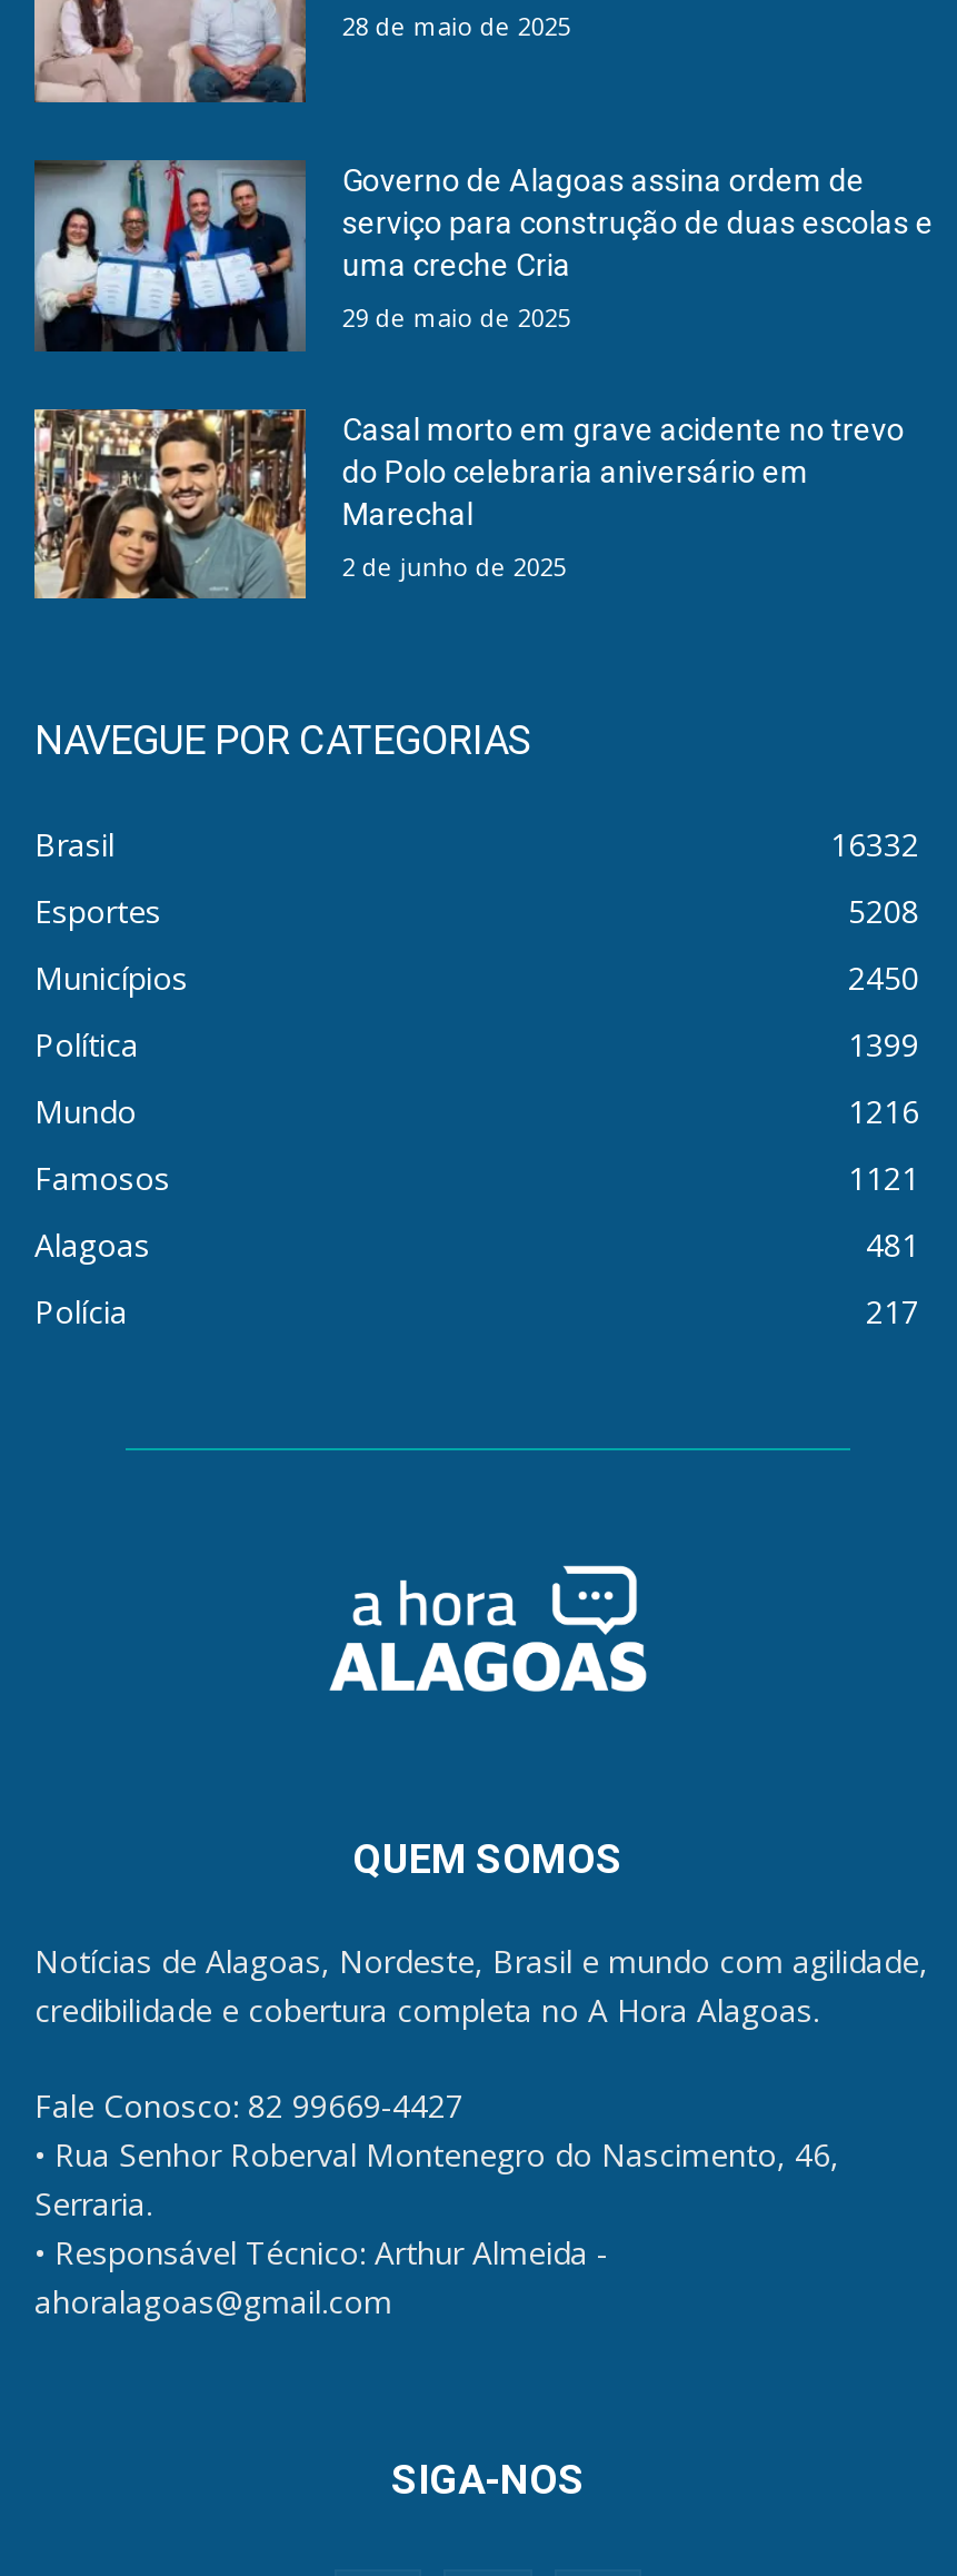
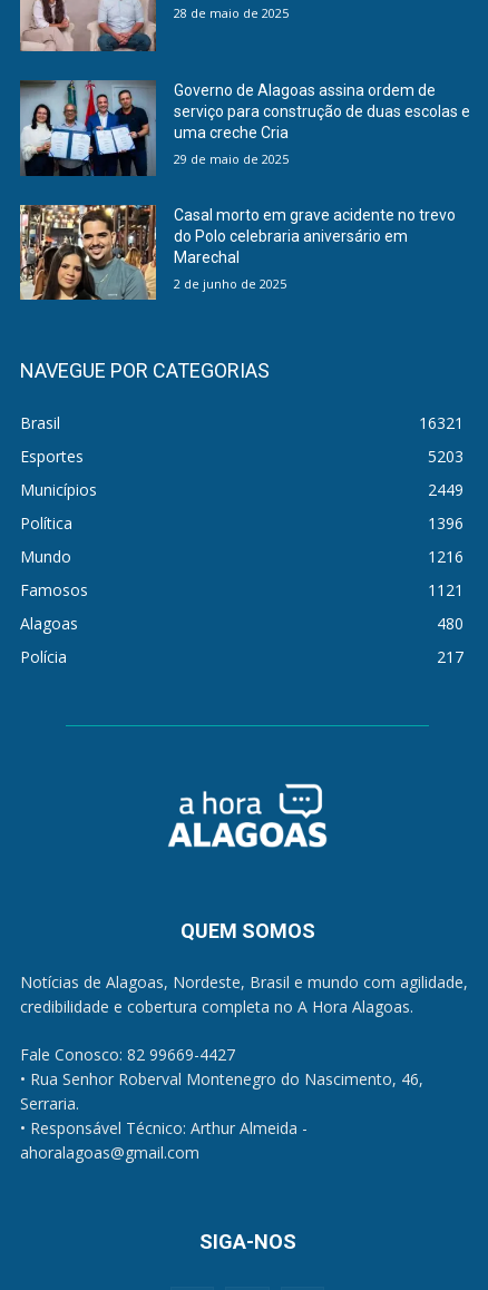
- 16332
+ 16321

- 5208
+ 5203

- 2450
+ 2449

- 1399
+ 1396

- 481
+ 480
